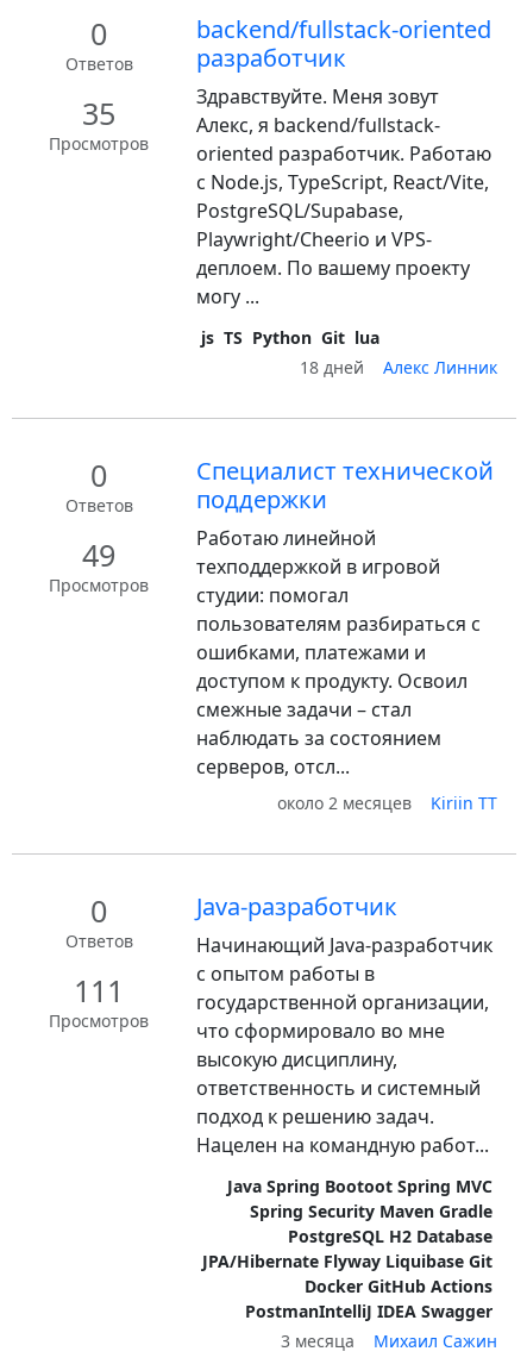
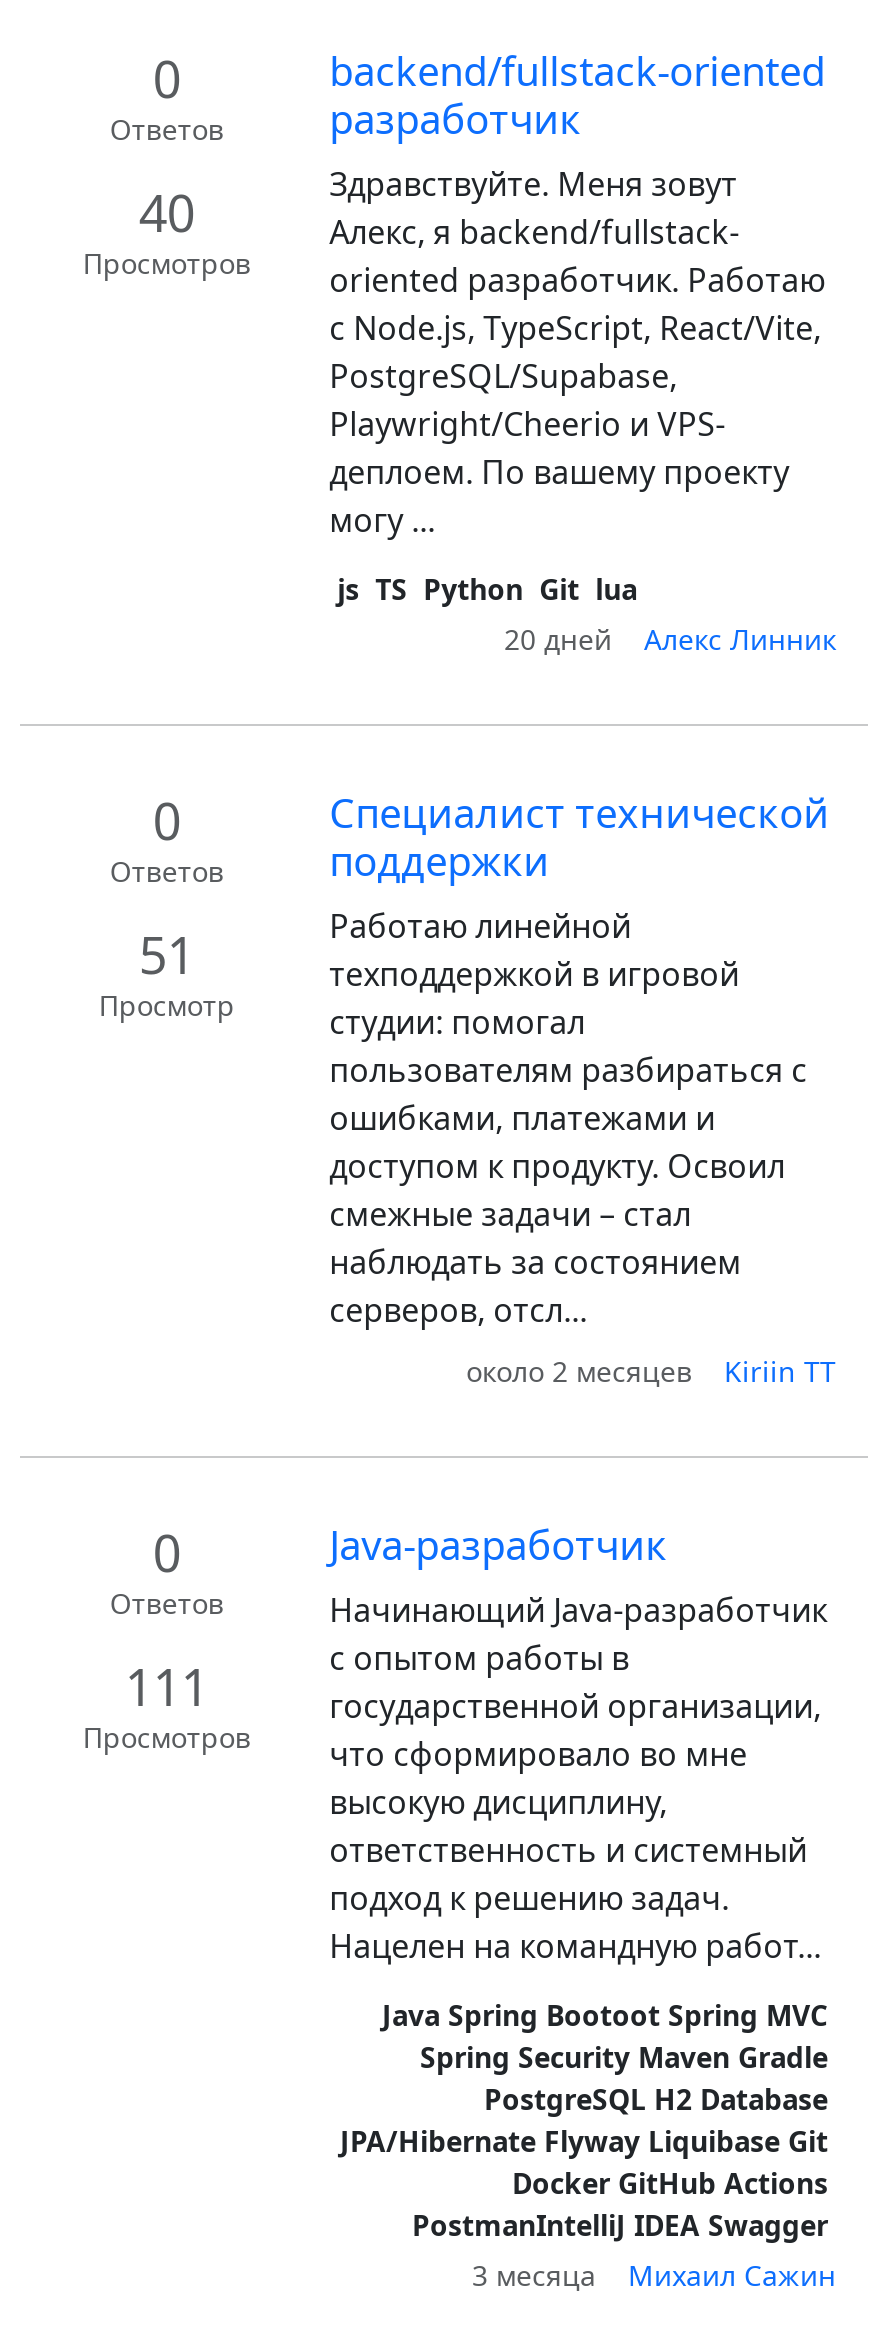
- 35
+ 40

- 18 дней Алекс Линник
+ 20 дней Алекс Линник

- 49
- Просмотров
+ 51
+ Просмотр
